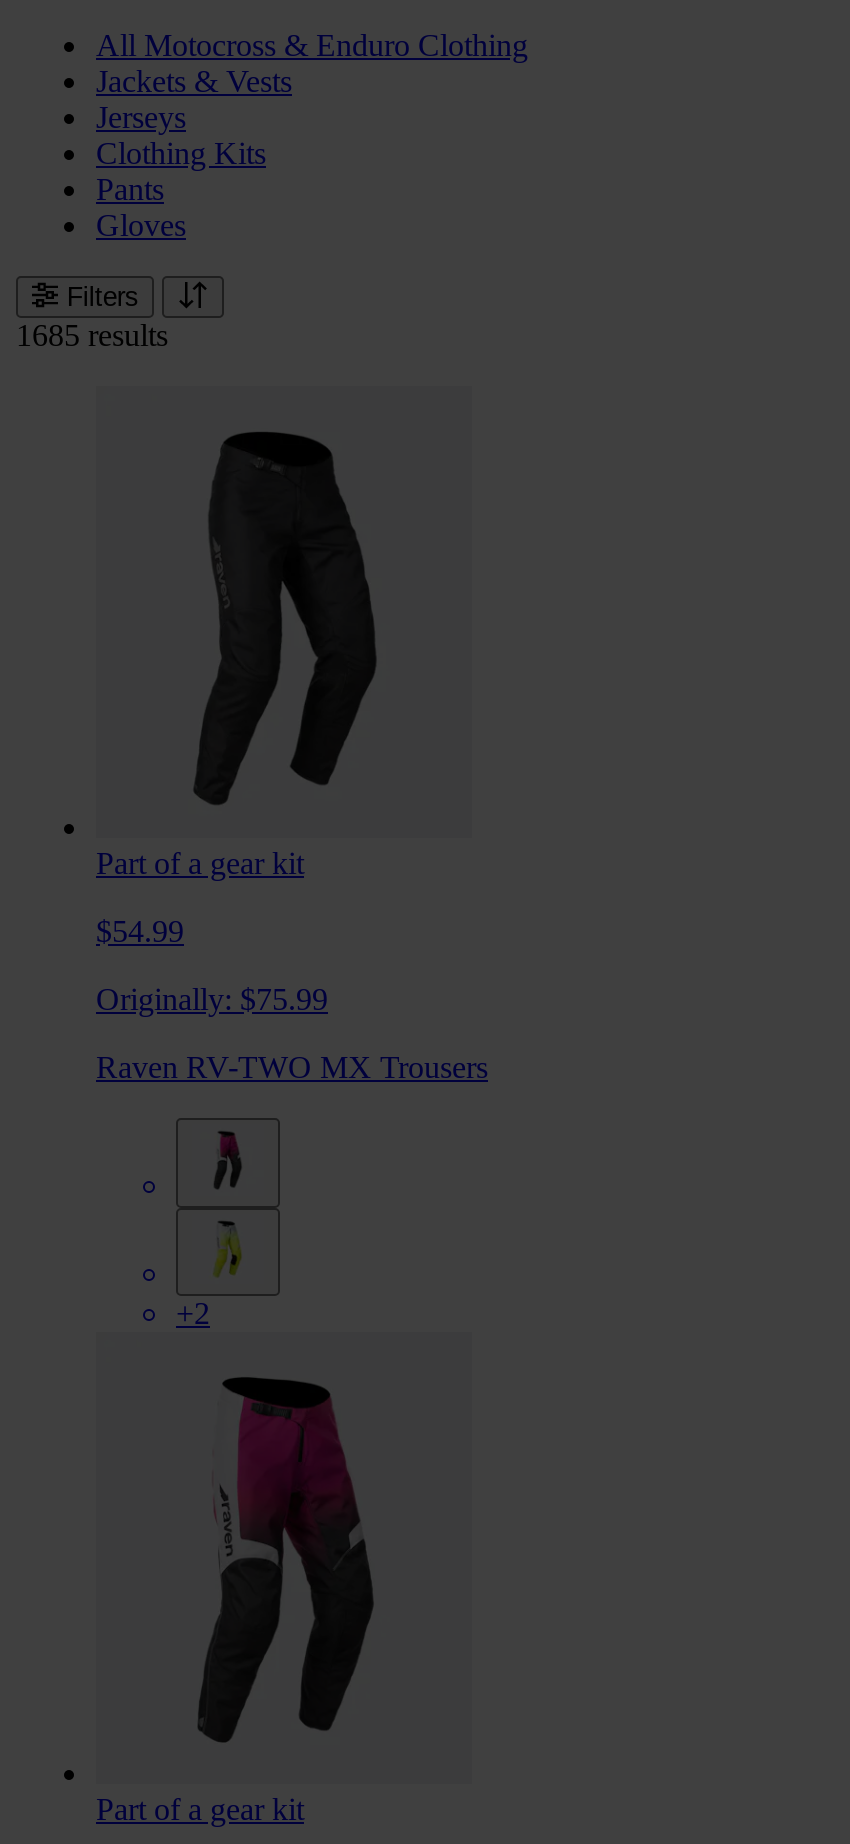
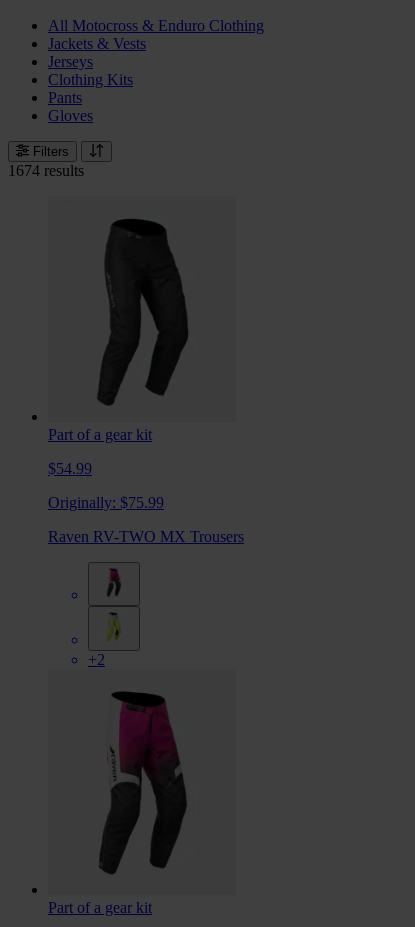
- 1685 results
+ 1674 results
